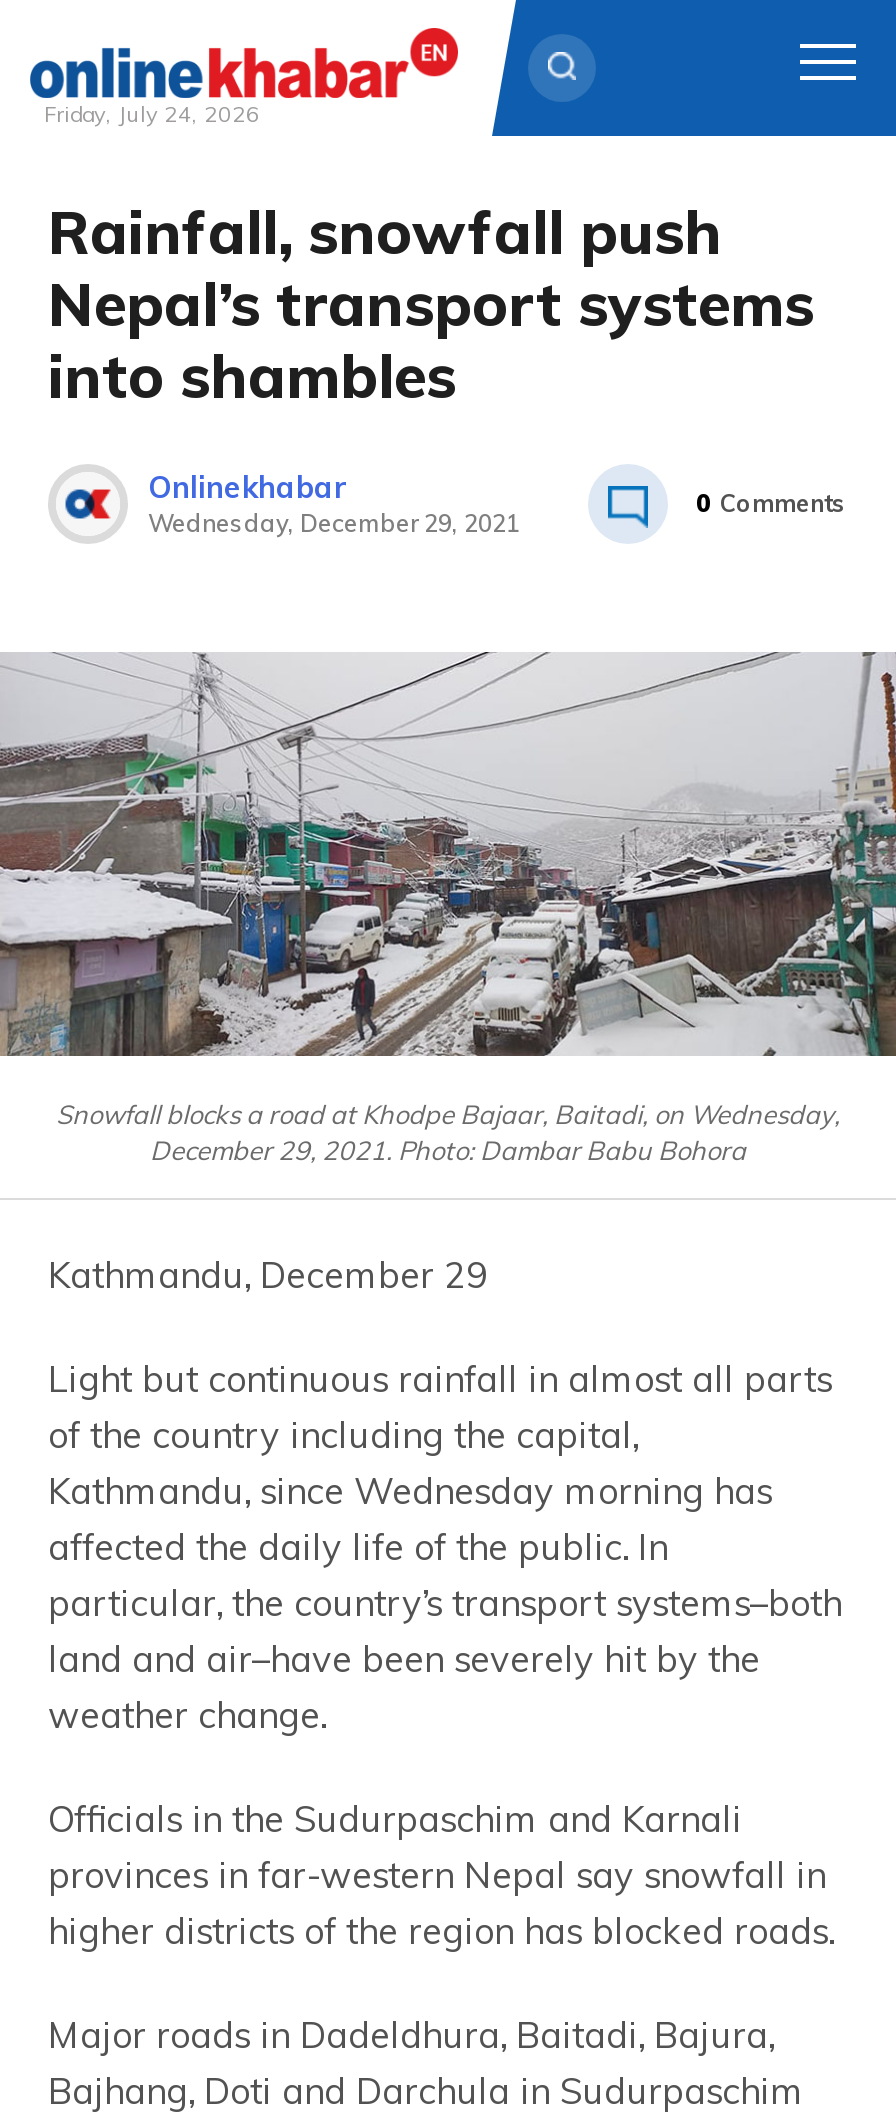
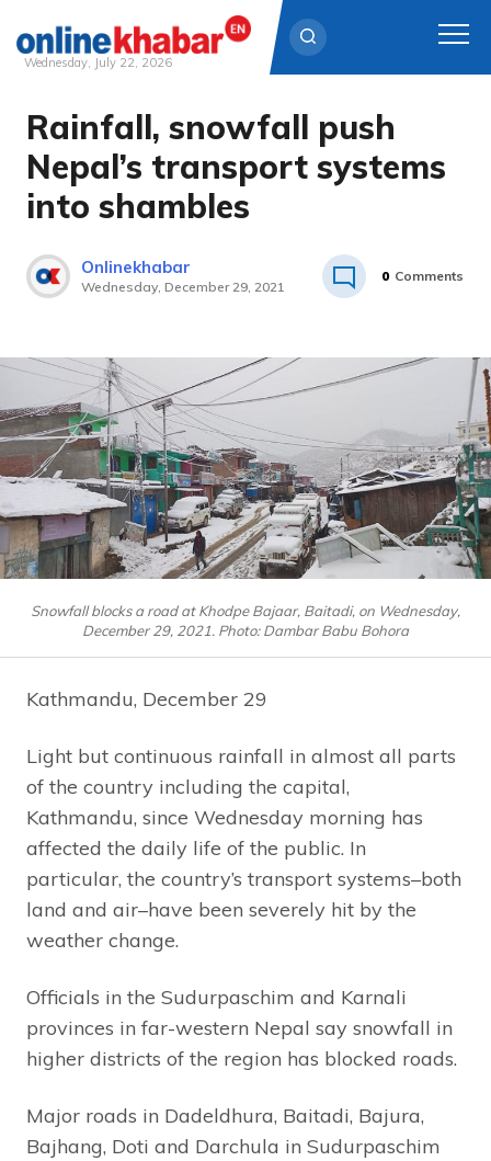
- Friday, July 24, 2026
+ Wednesday, July 22, 2026
